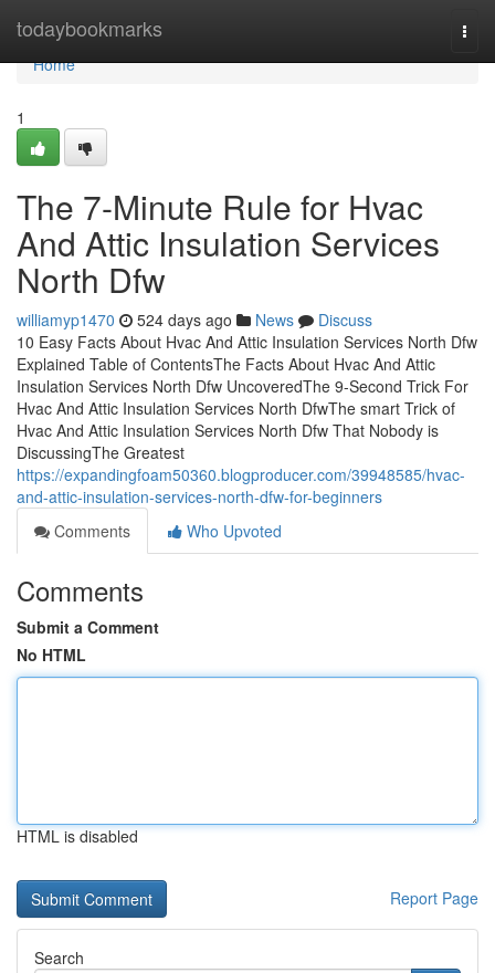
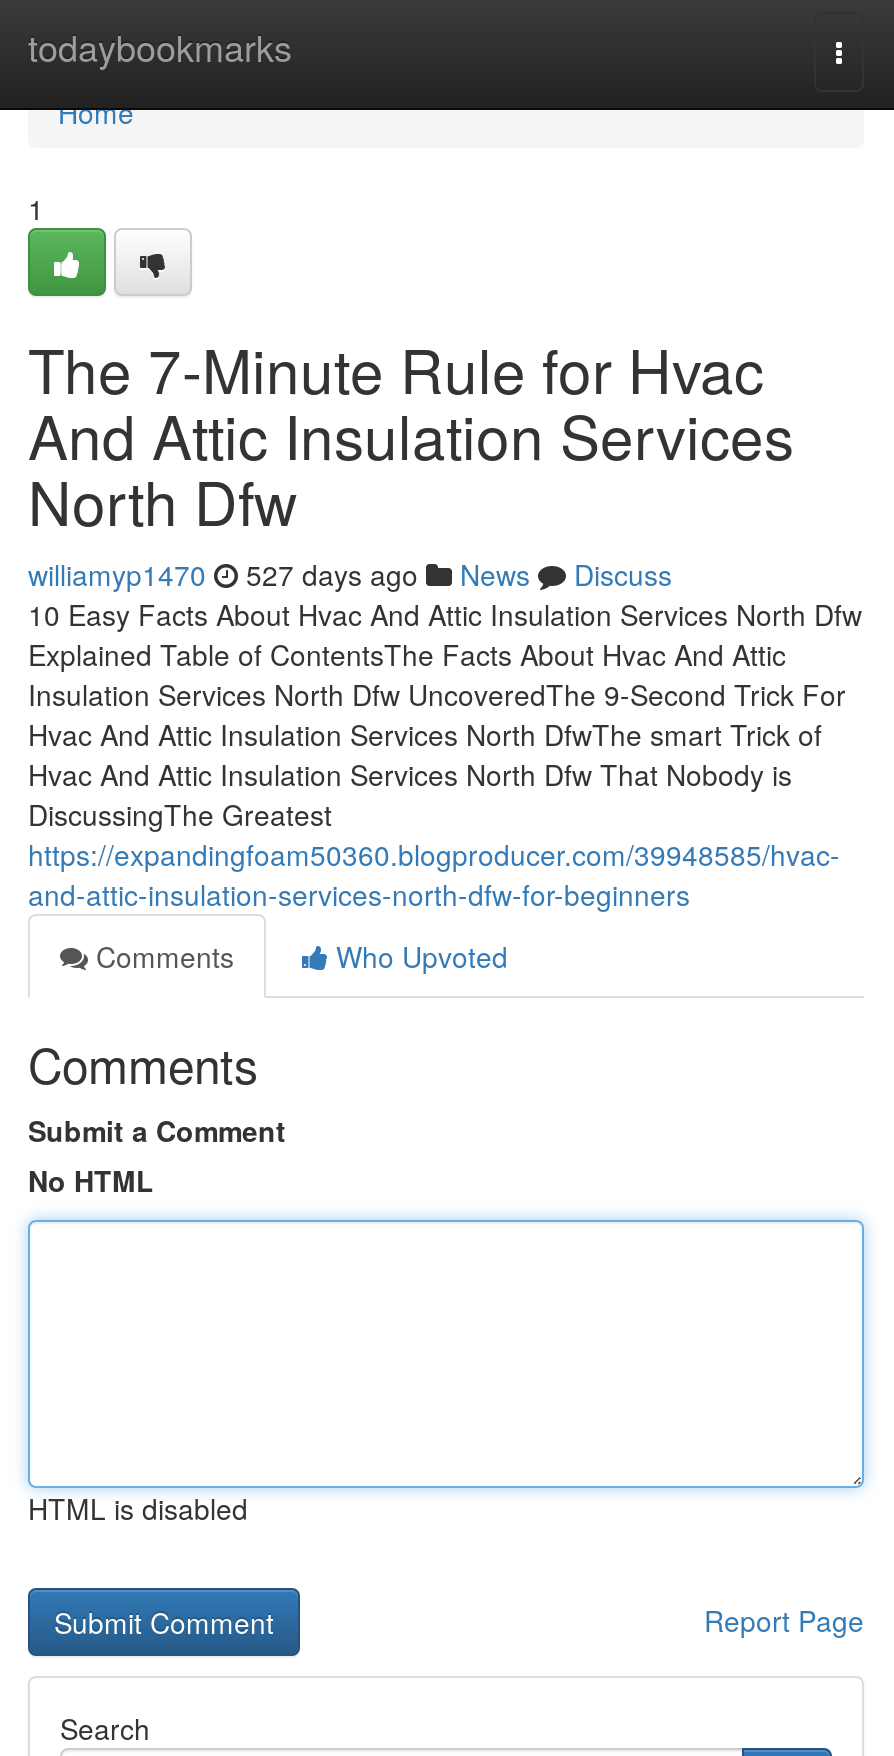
- williamyp1470 524 days ago News Discuss
+ williamyp1470 527 days ago News Discuss
